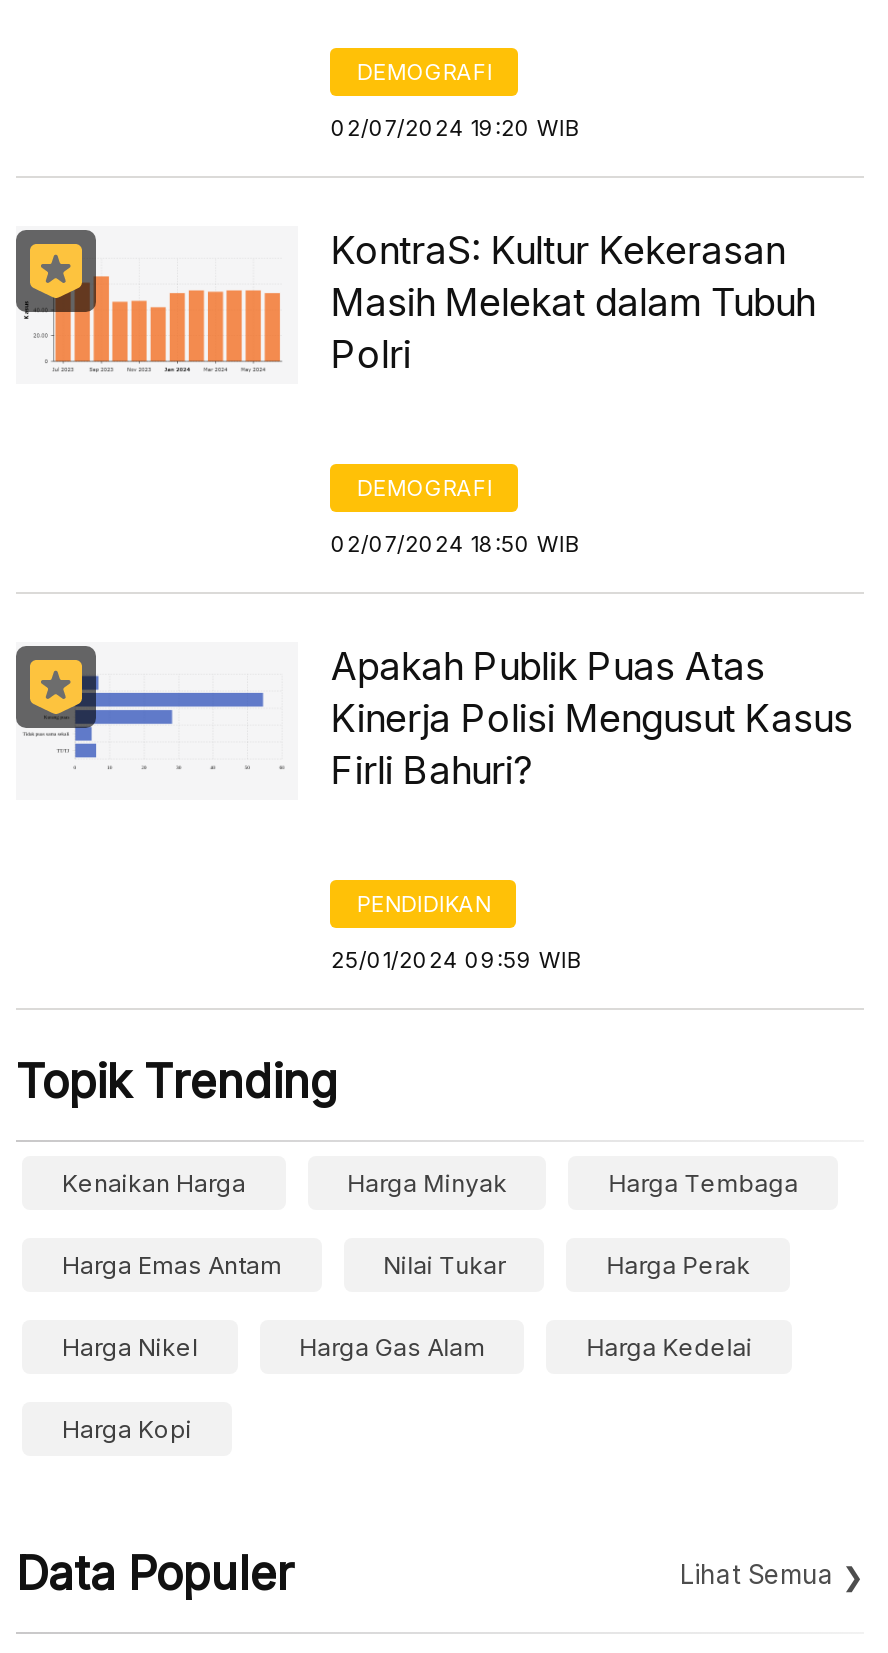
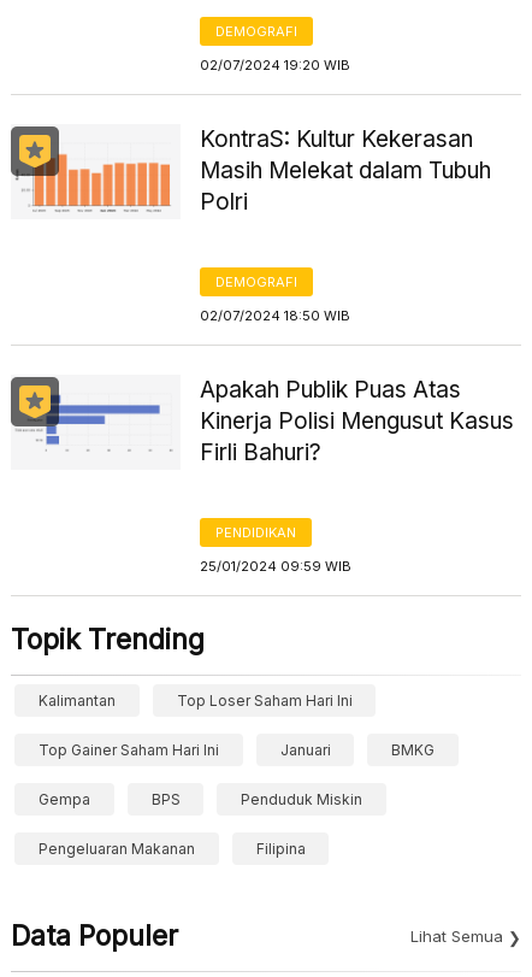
- Kenaikan Harga
- Harga Minyak
- Harga Tembaga
+ Kalimantan
+ Top Loser Saham Hari Ini

- Harga Emas Antam
- Nilai Tukar
- Harga Perak
+ Top Gainer Saham Hari Ini
+ Januari
+ BMKG

- Harga Nikel
- Harga Gas Alam
- Harga Kedelai
+ Gempa
+ BPS
+ Penduduk Miskin

- Harga Kopi
+ Pengeluaran Makanan
+ Filipina
